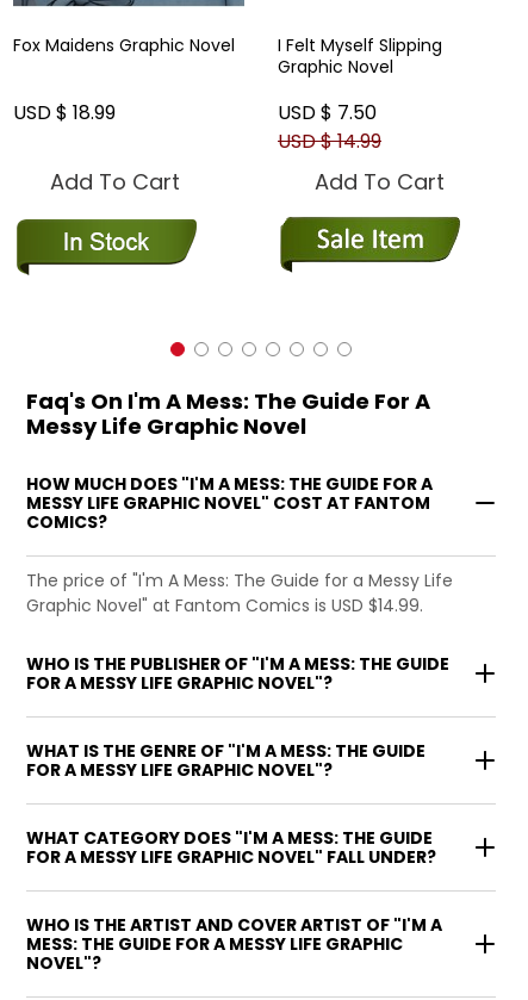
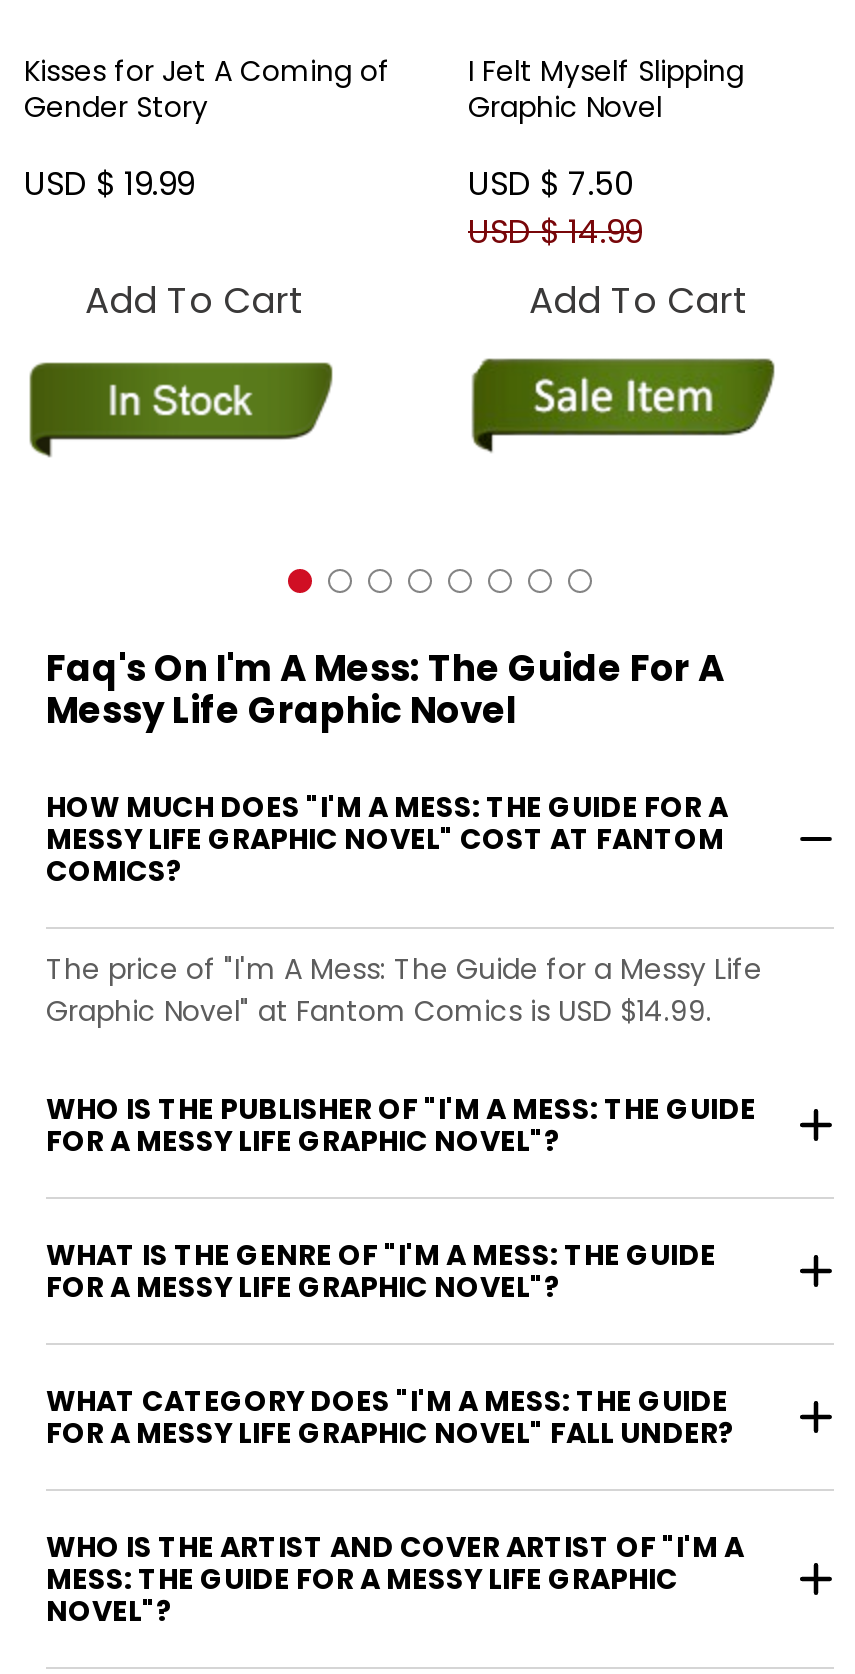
- Fox Maidens Graphic Novel
+ Kisses for Jet A Coming of
+ Gender Story

- USD $ 18.99
+ USD $ 19.99
